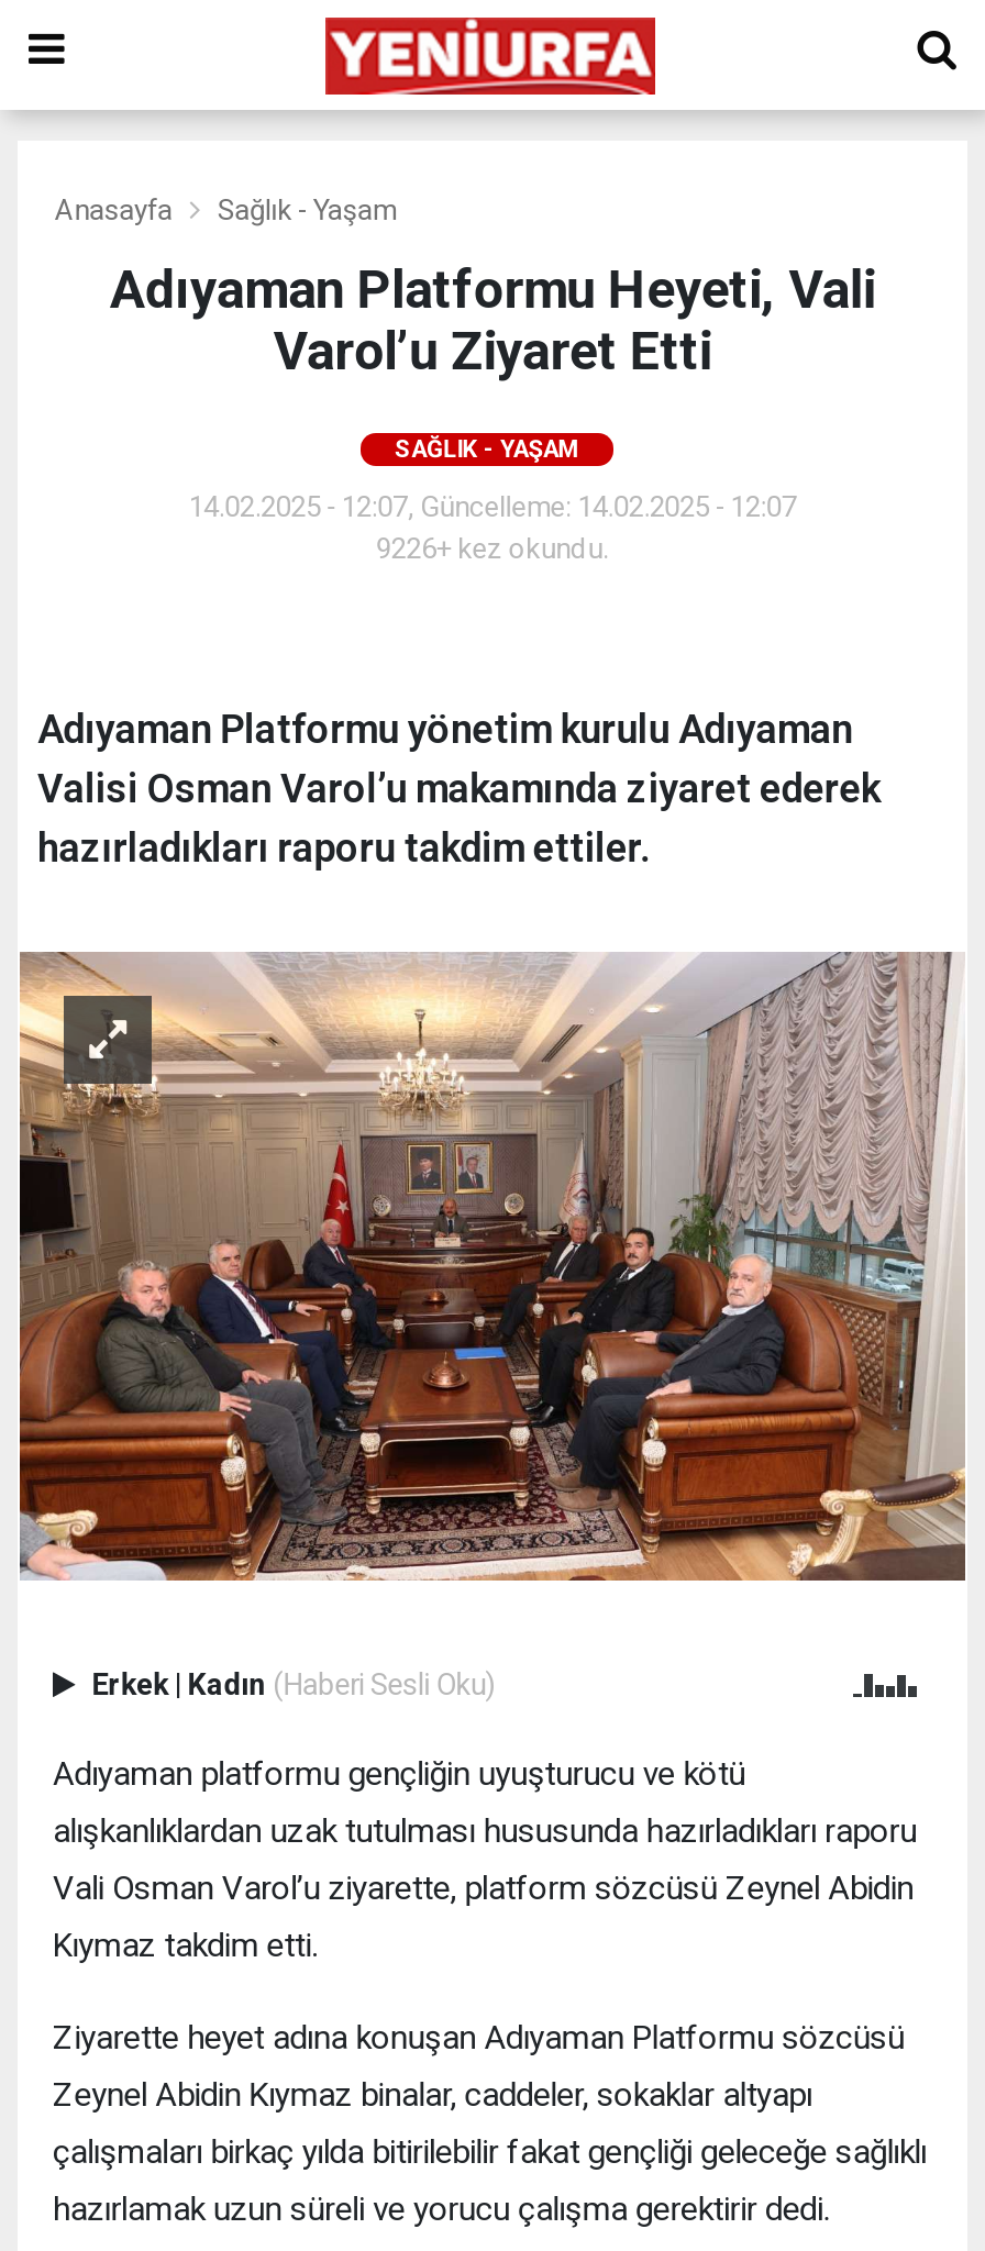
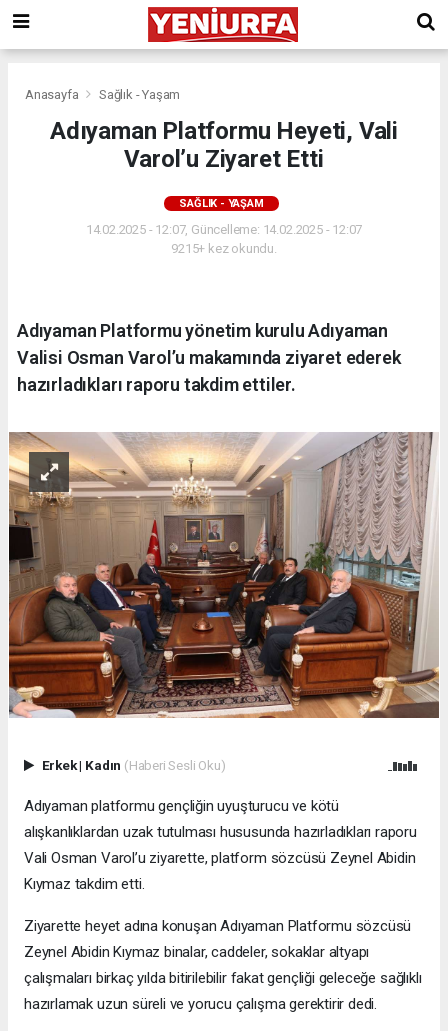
- 9226+ kez okundu.
+ 9215+ kez okundu.
